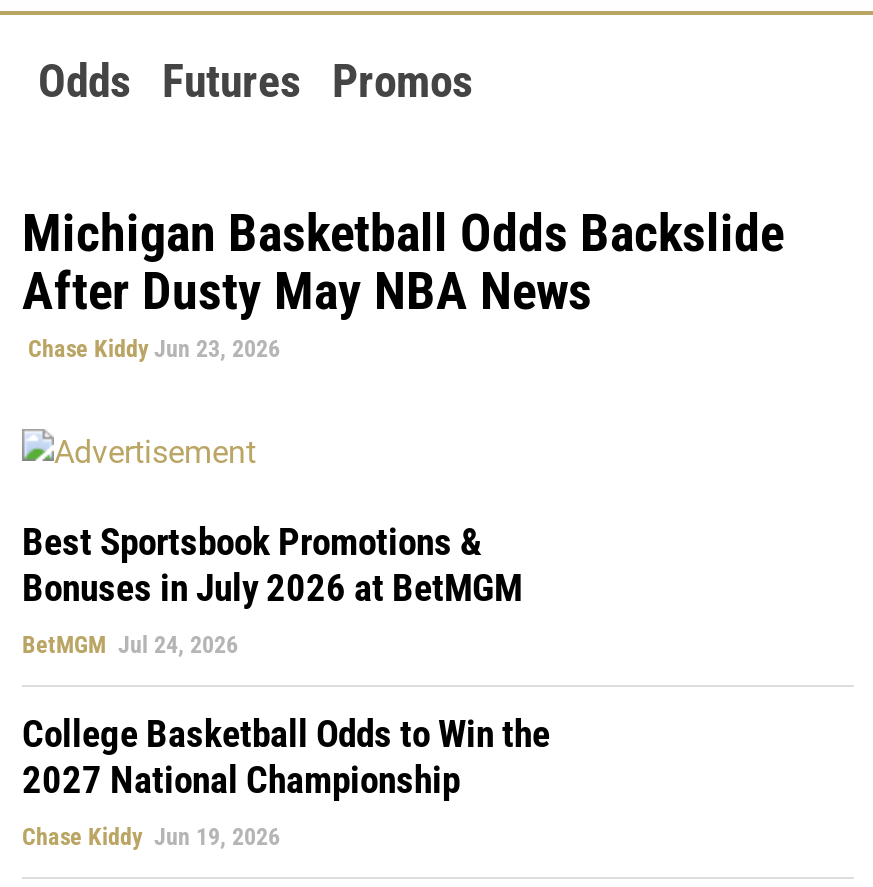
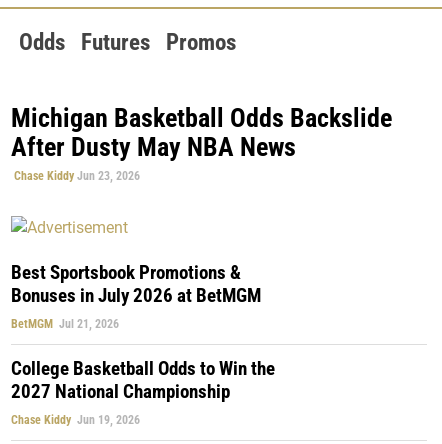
- BetMGM Jul 24, 2026
+ BetMGM Jul 21, 2026
